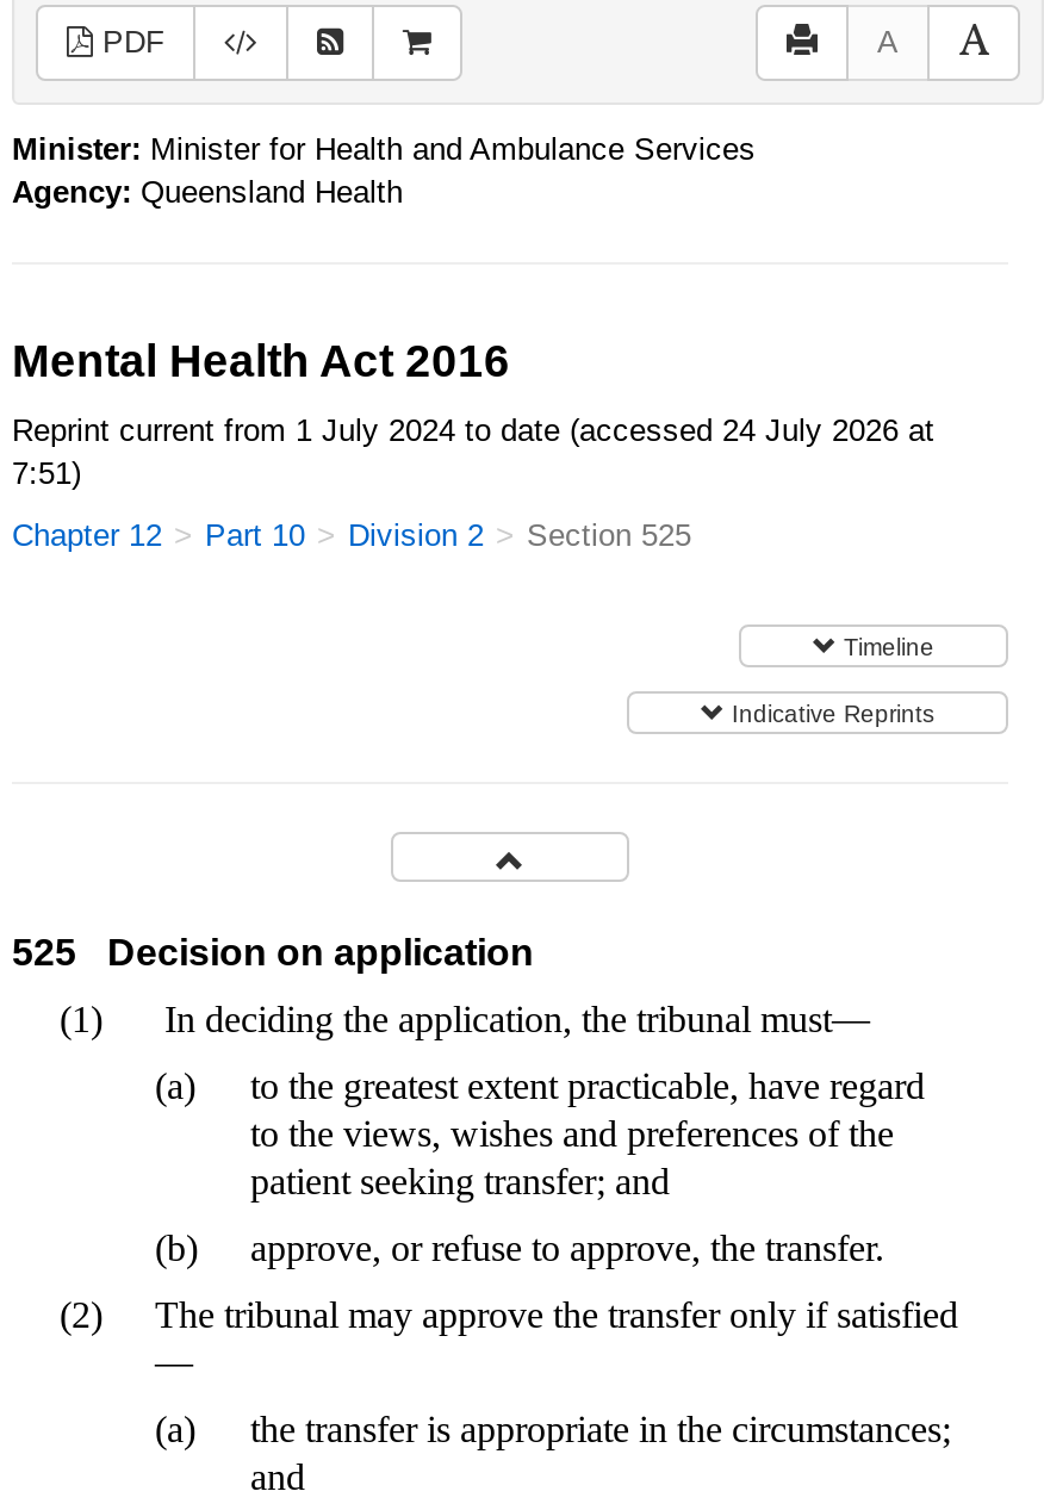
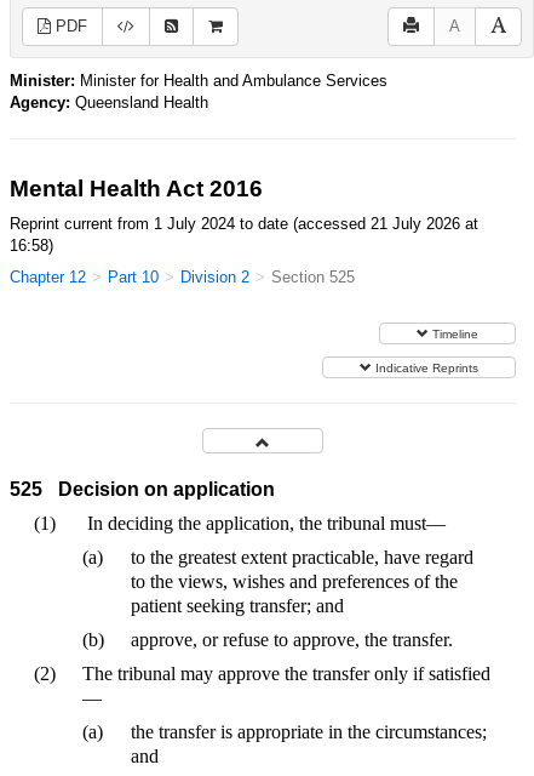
- Reprint current from 1 July 2024 to date (accessed 24 July 2026 at
+ Reprint current from 1 July 2024 to date (accessed 21 July 2026 at

- 7:51)
+ 16:58)
